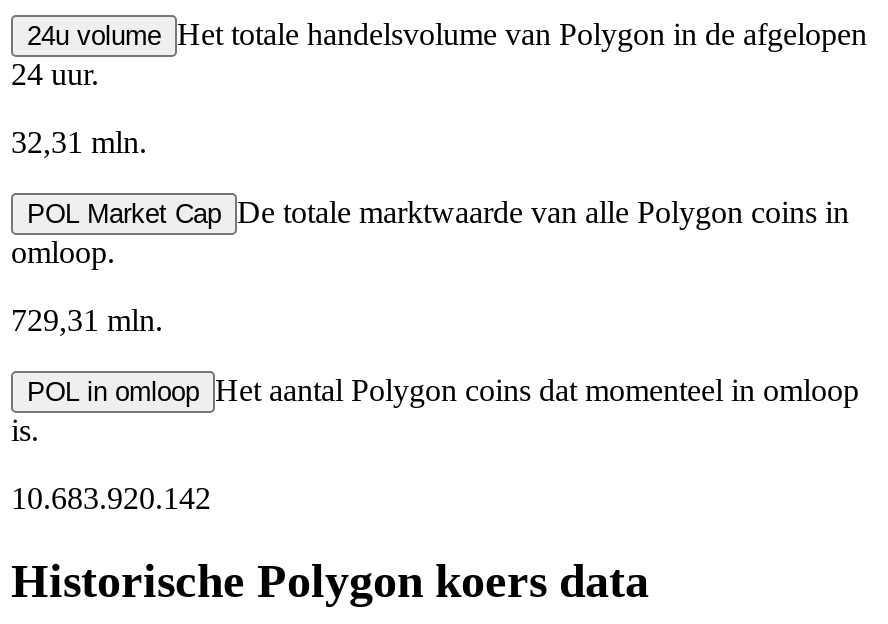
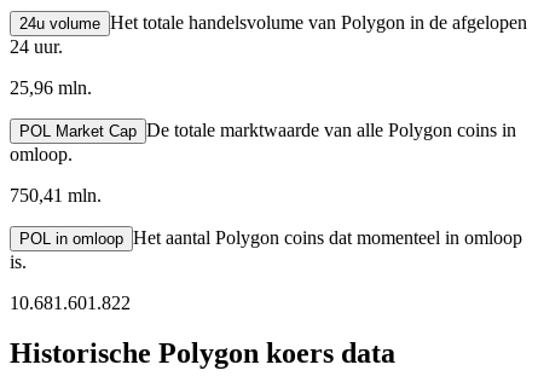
- 32,31 mln.
+ 25,96 mln.

- 729,31 mln.
+ 750,41 mln.

- 10.683.920.142
+ 10.681.601.822
